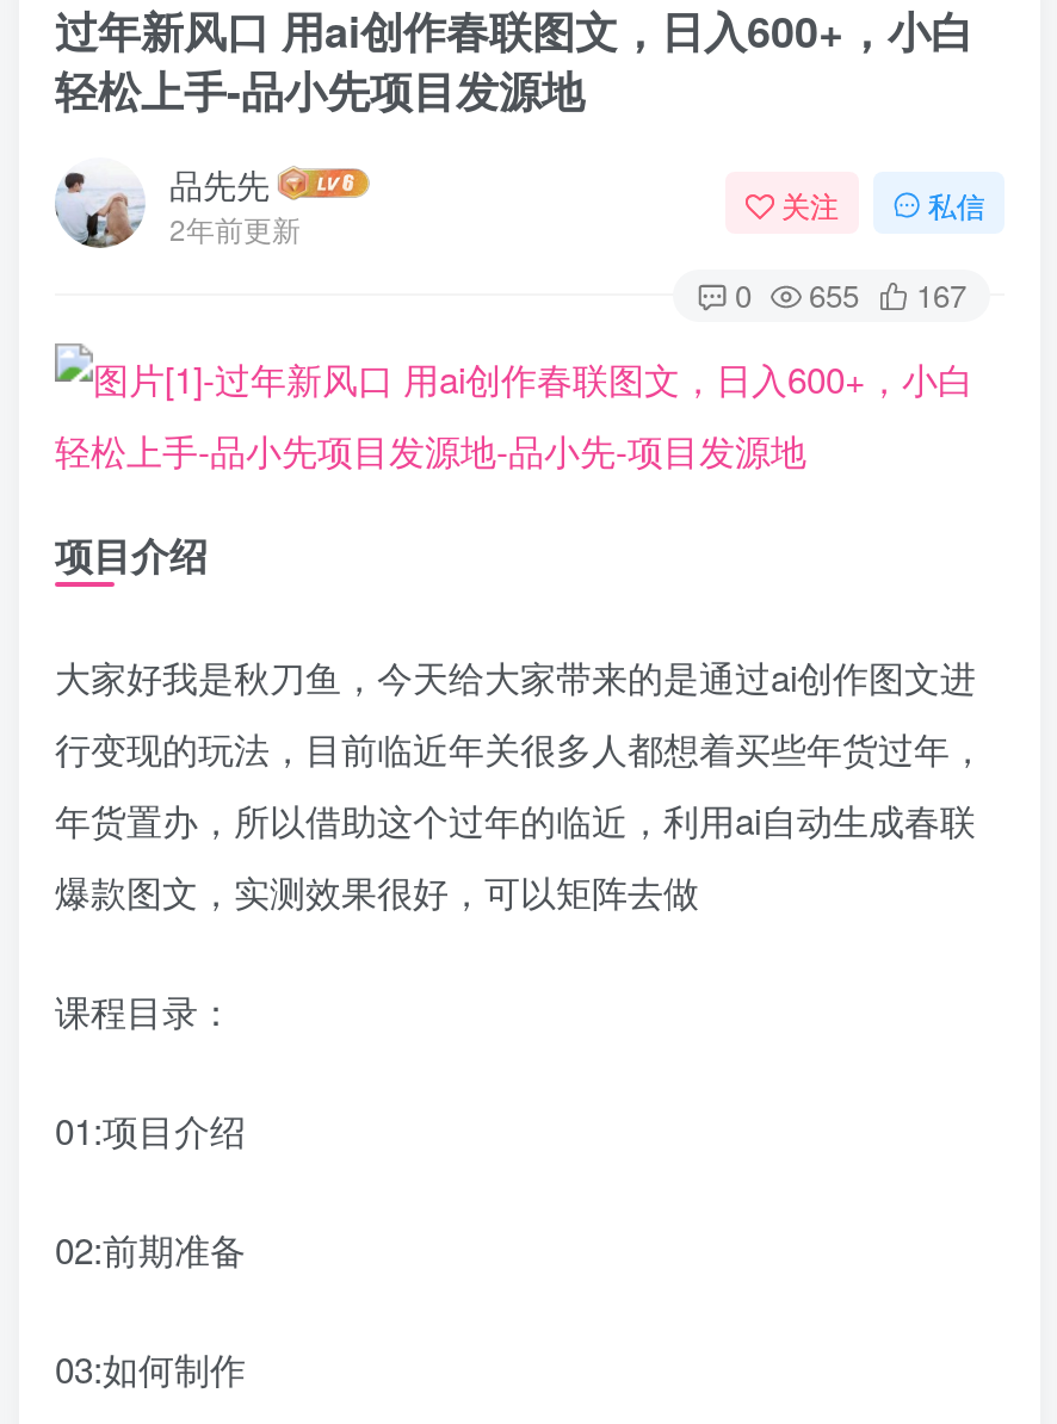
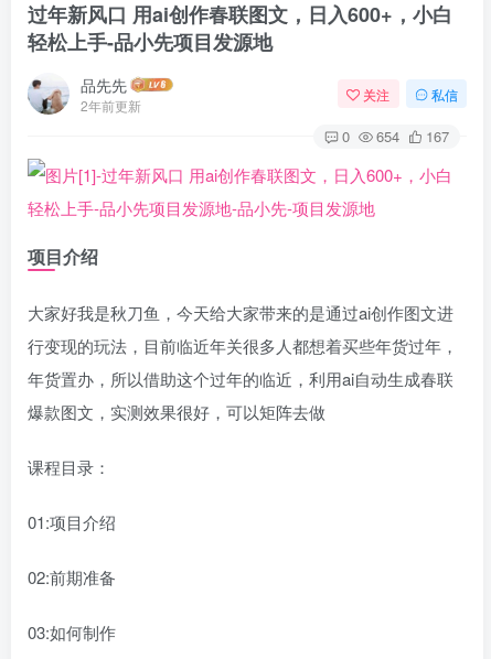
- 0 655 167
+ 0 654 167
